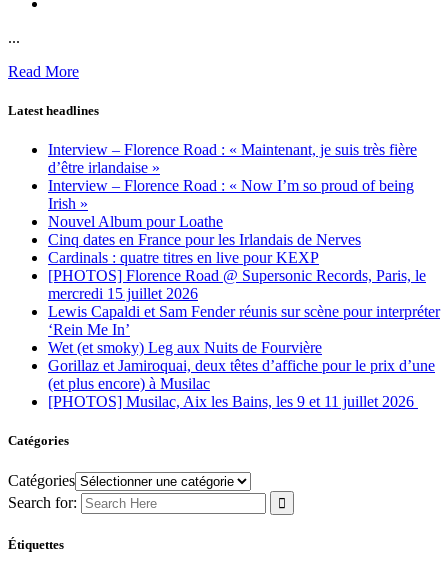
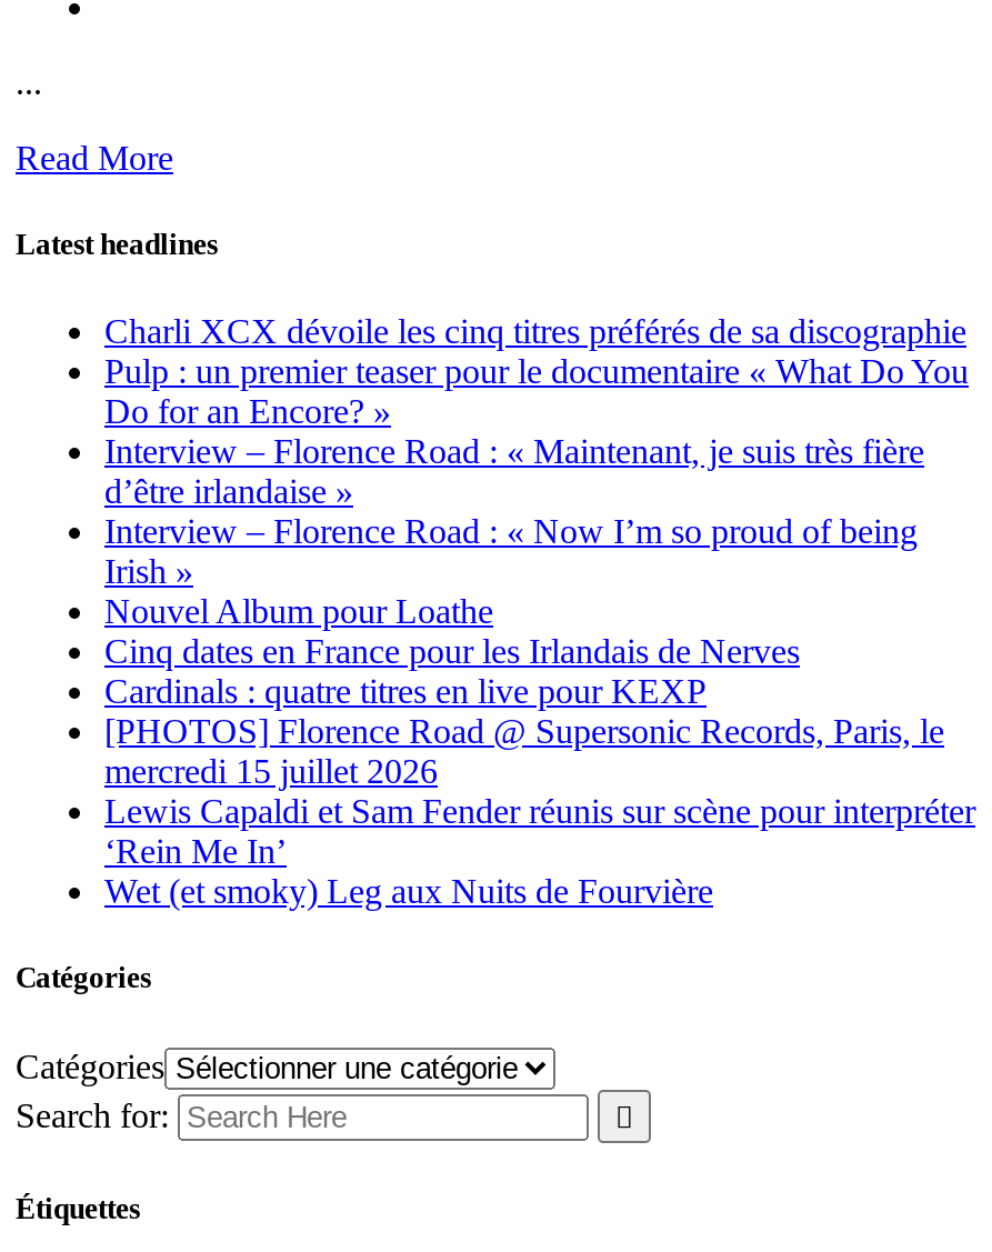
+ Charli XCX dévoile les cinq titres préférés de sa discographie
+ Pulp : un premier teaser pour le documentaire « What Do You
+ Do for an Encore? »

moved down: Interview – Florence Road : « Maintenant, je suis très fière | d’être irlandaise » | Interview – Florence Road : « Now I’m so proud of being | ... | ‘Rein Me In’ | Wet (et smoky) Leg aux Nuits de Fourvière

- Gorillaz et Jamiroquai, deux têtes d’affiche pour le prix d’une
- (et plus encore) à Musilac
- [PHOTOS] Musilac, Aix les Bains, les 9 et 11 juillet 2026
